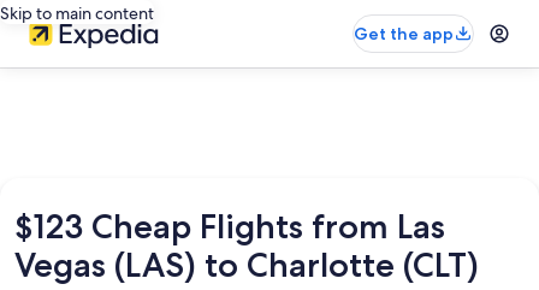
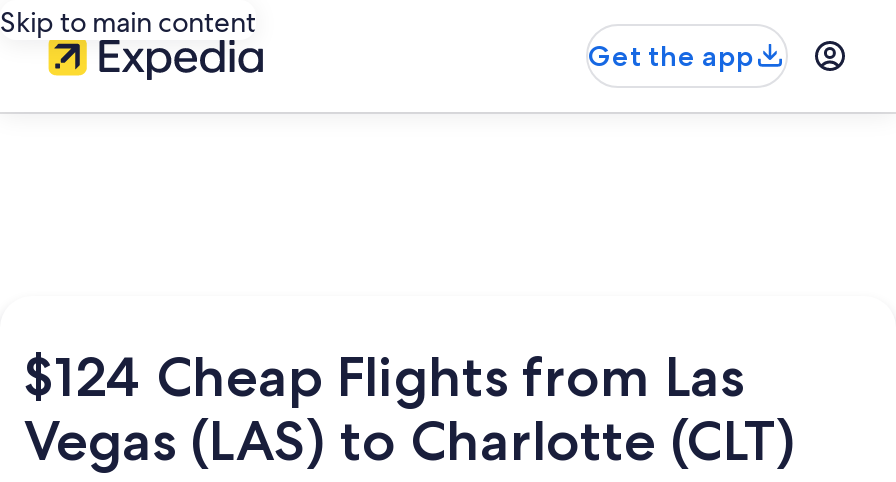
- $123 Cheap Flights from Las
+ $124 Cheap Flights from Las
